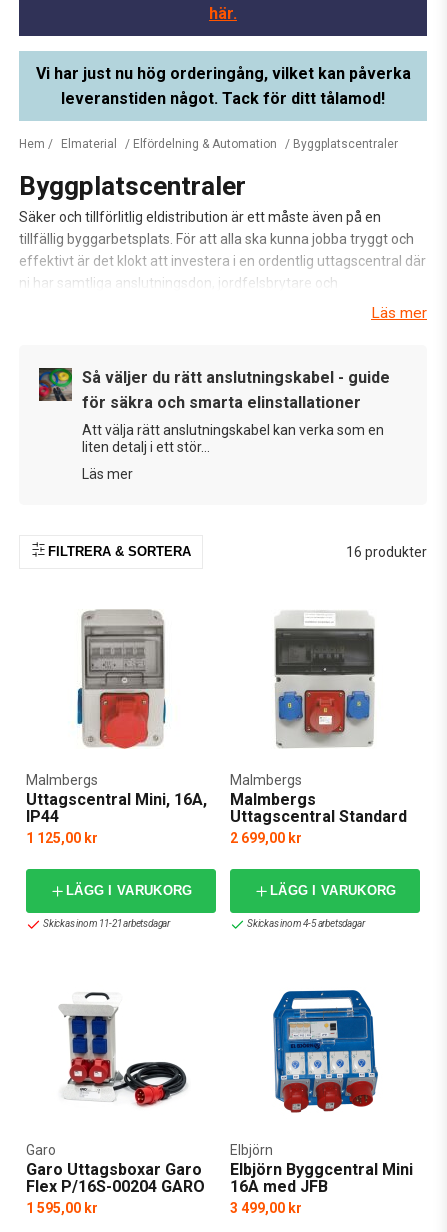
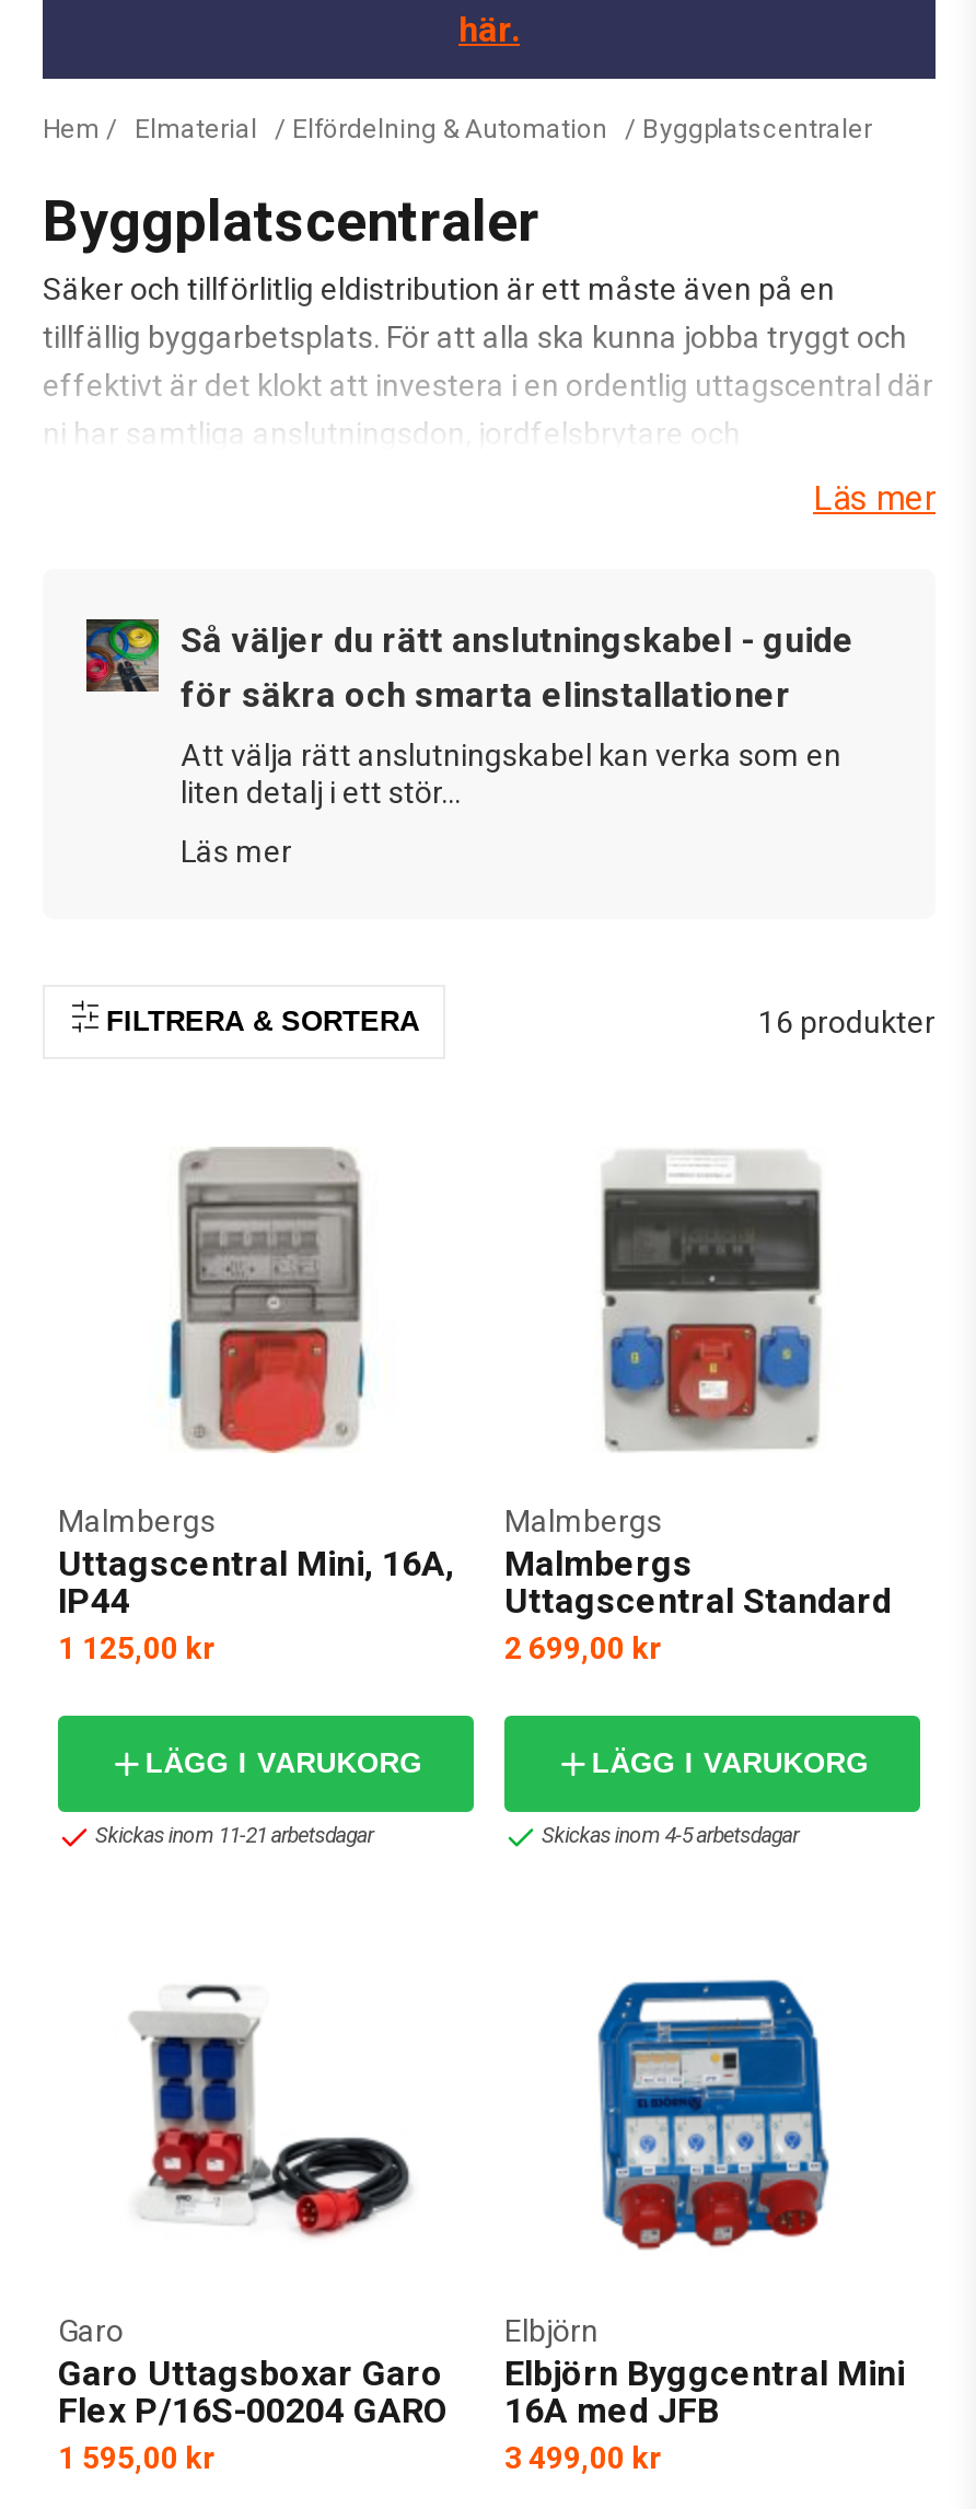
- [image]
- Vi har just nu hög orderingång, vilket kan påverka
- leveranstiden något. Tack för ditt tålamod!
